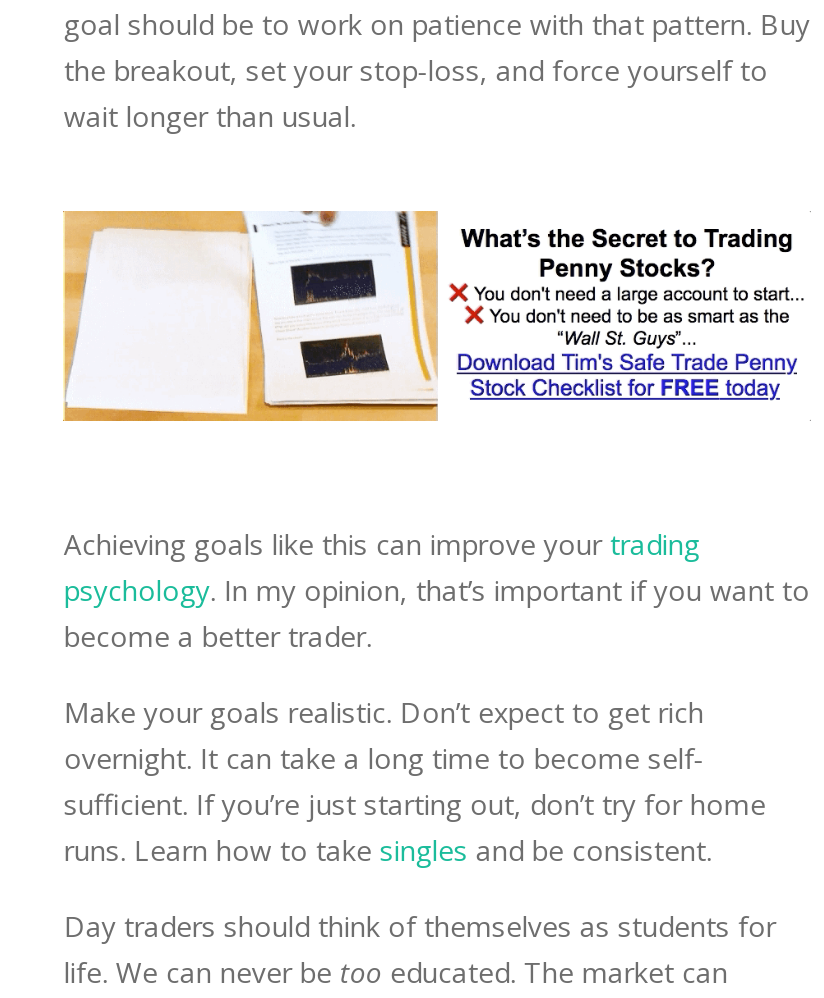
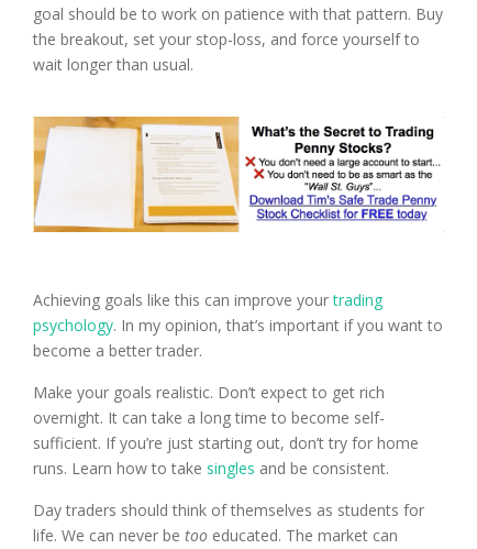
- [image]
+ [image]
